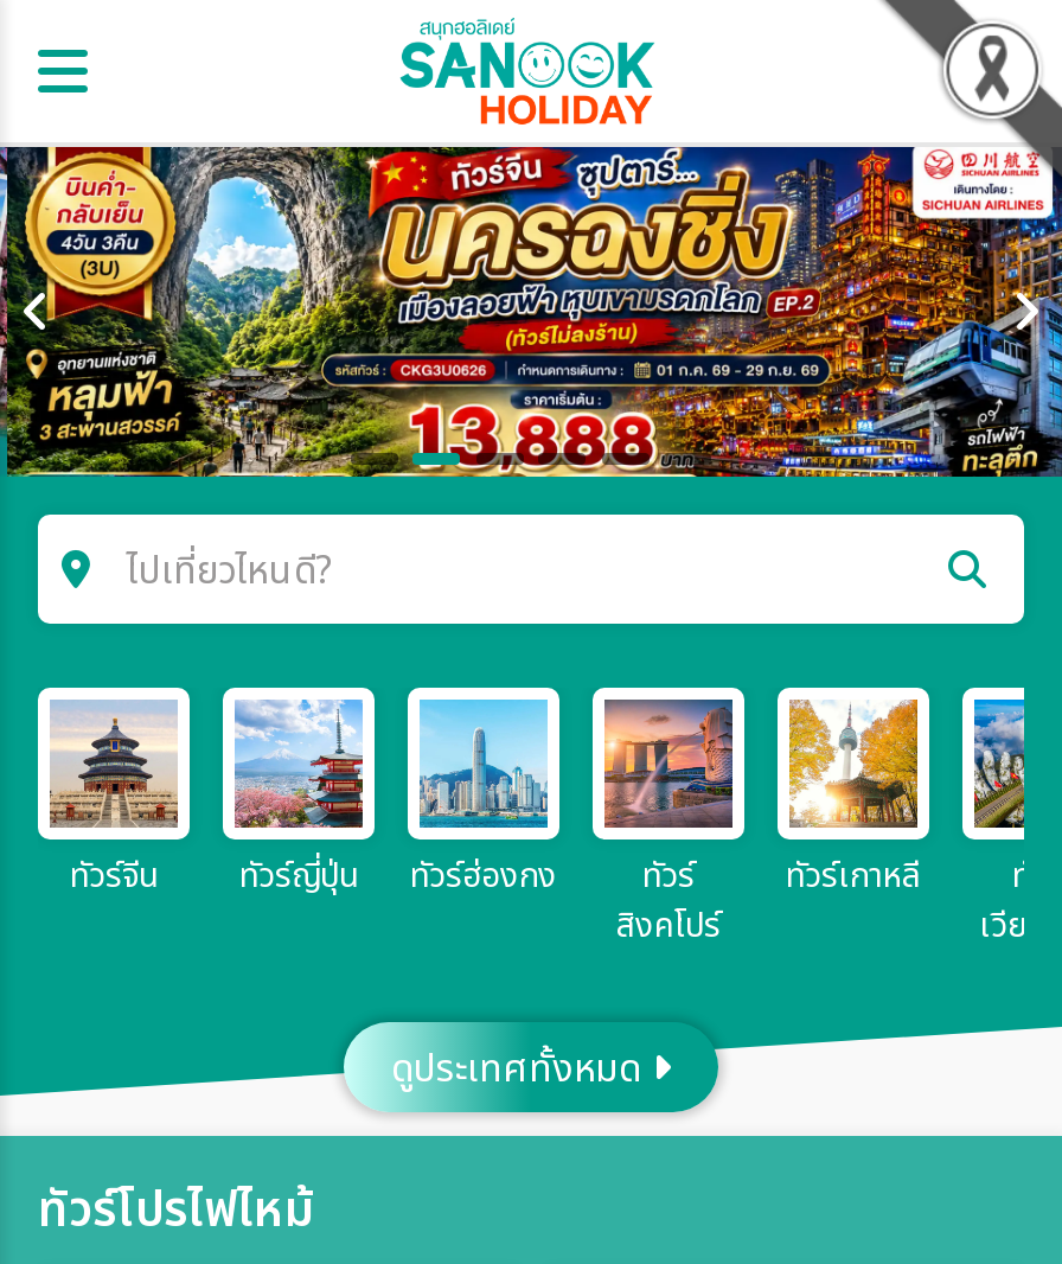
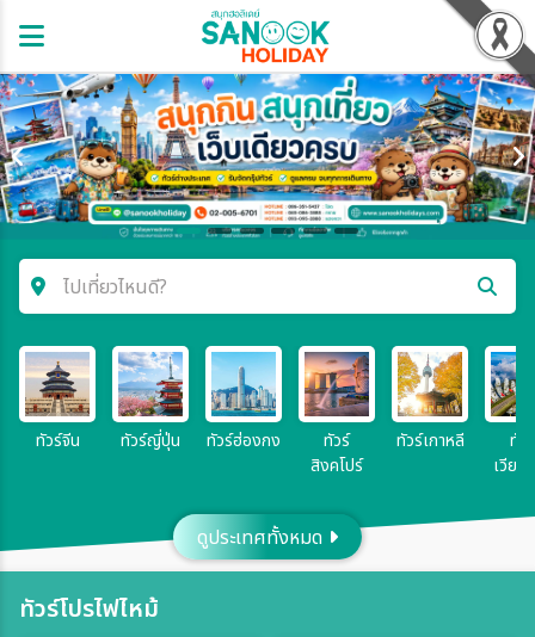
- [image]
+ [image]
